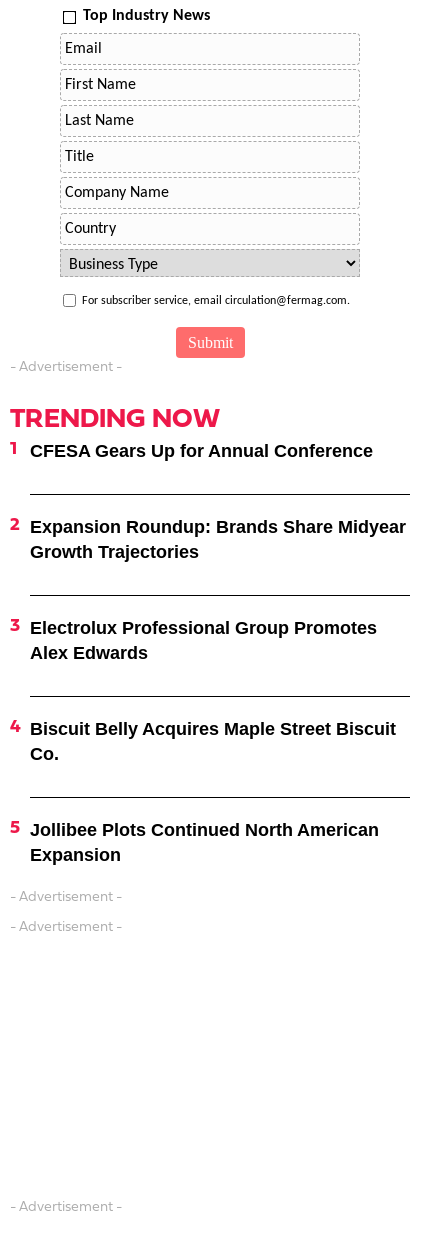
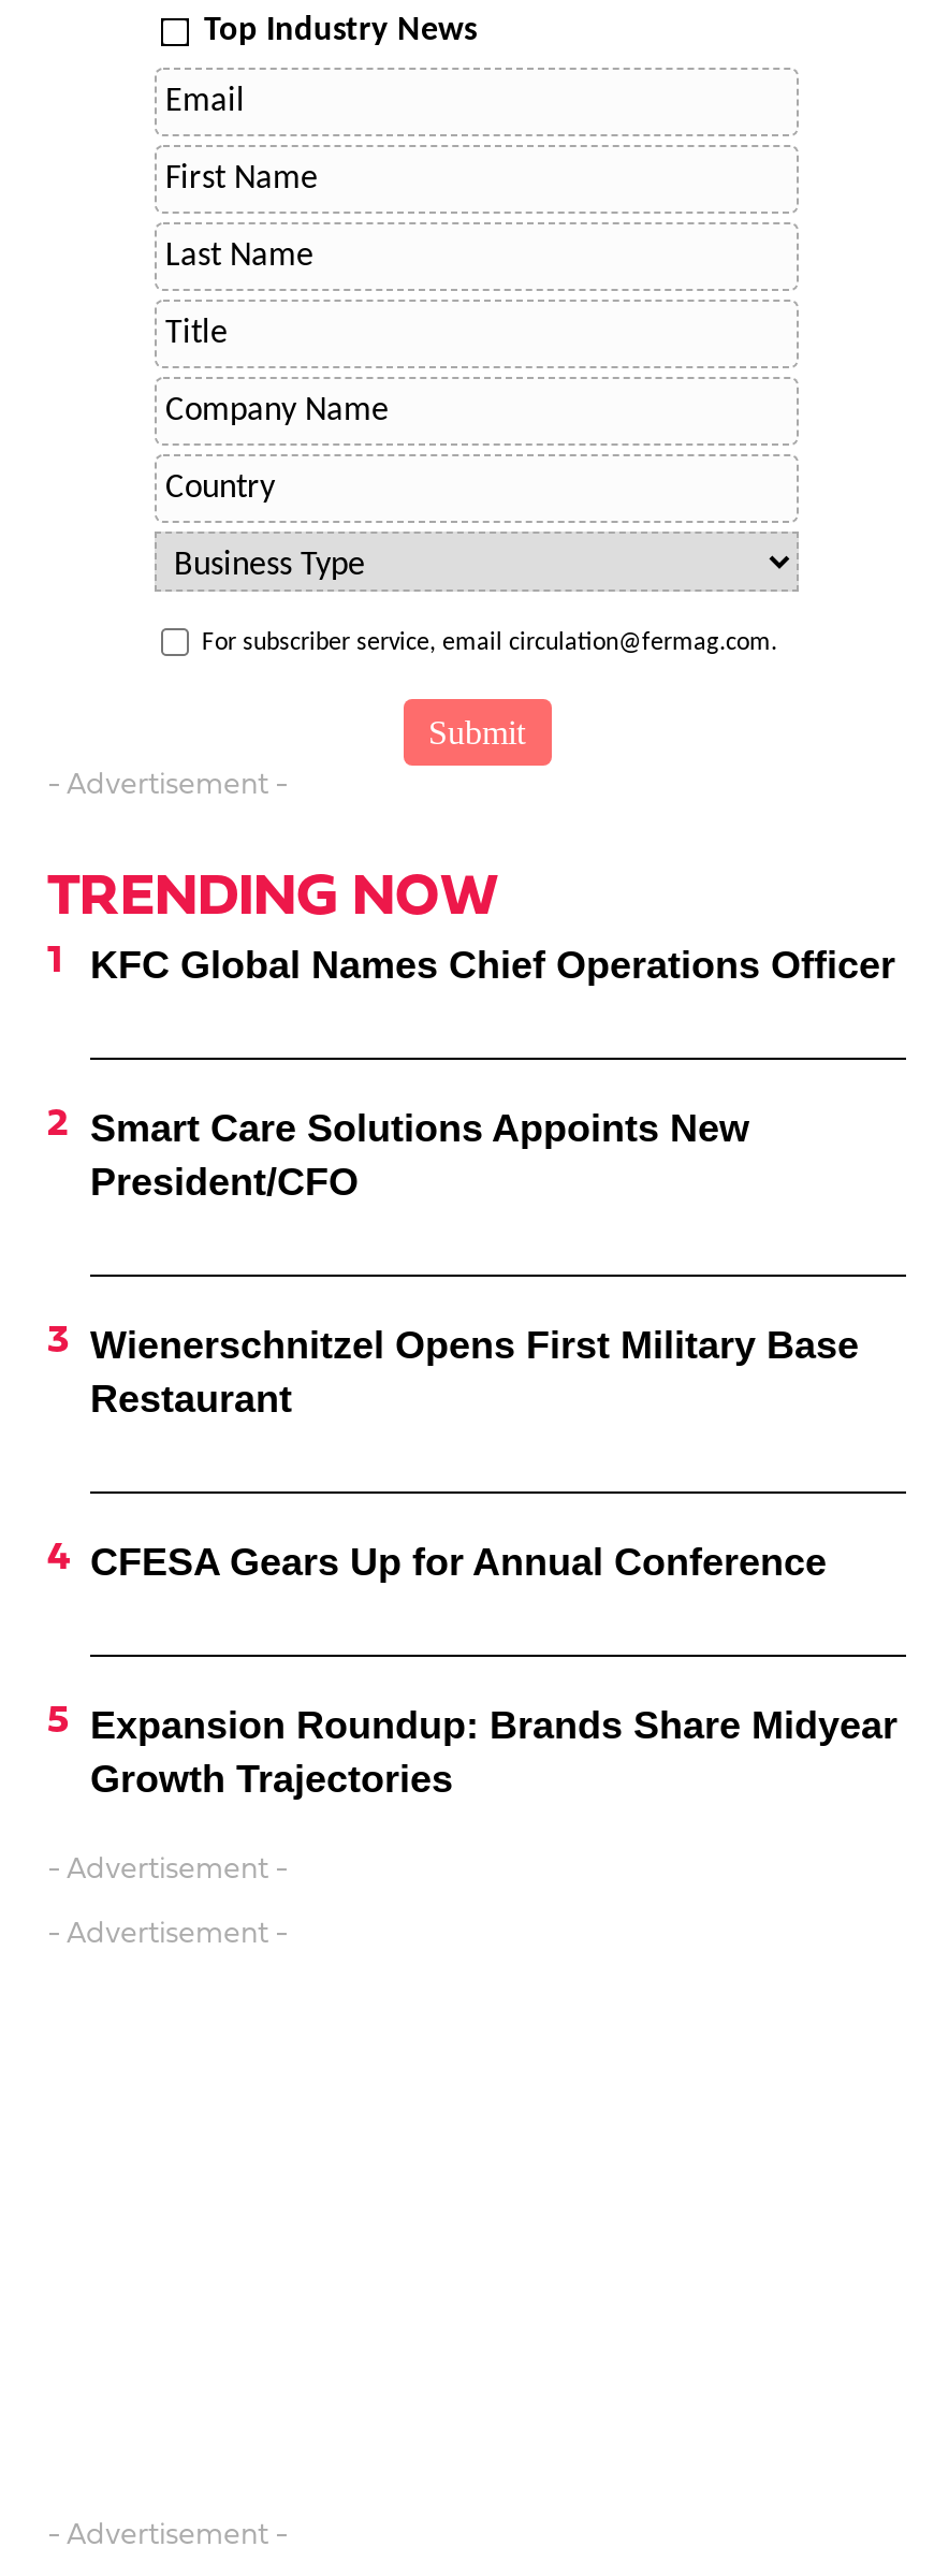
+ KFC Global Names Chief Operations Officer

+ Smart Care Solutions Appoints New
+ President/CFO

+ Wienerschnitzel Opens First Military Base
+ Restaurant

moved down: CFESA Gears Up for Annual Conference | Expansion Roundup: Brands Share Midyear | Growth Trajectories

- Electrolux Professional Group Promotes
- Alex Edwards

- Biscuit Belly Acquires Maple Street Biscuit
- Co.

- Jollibee Plots Continued North American
- Expansion
